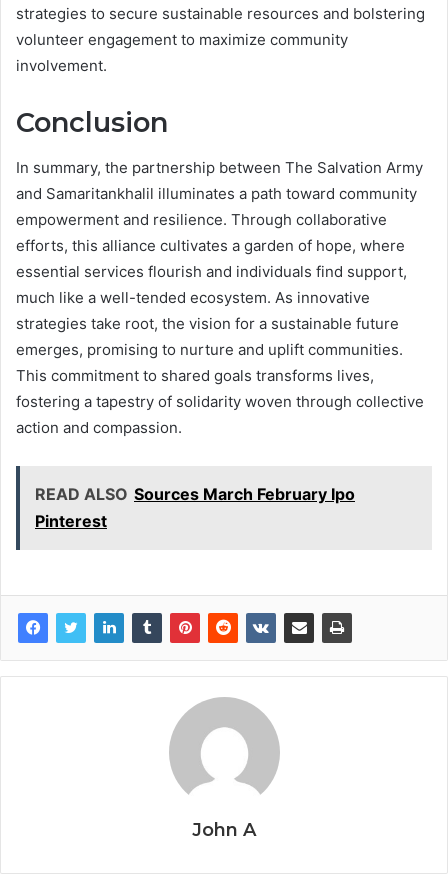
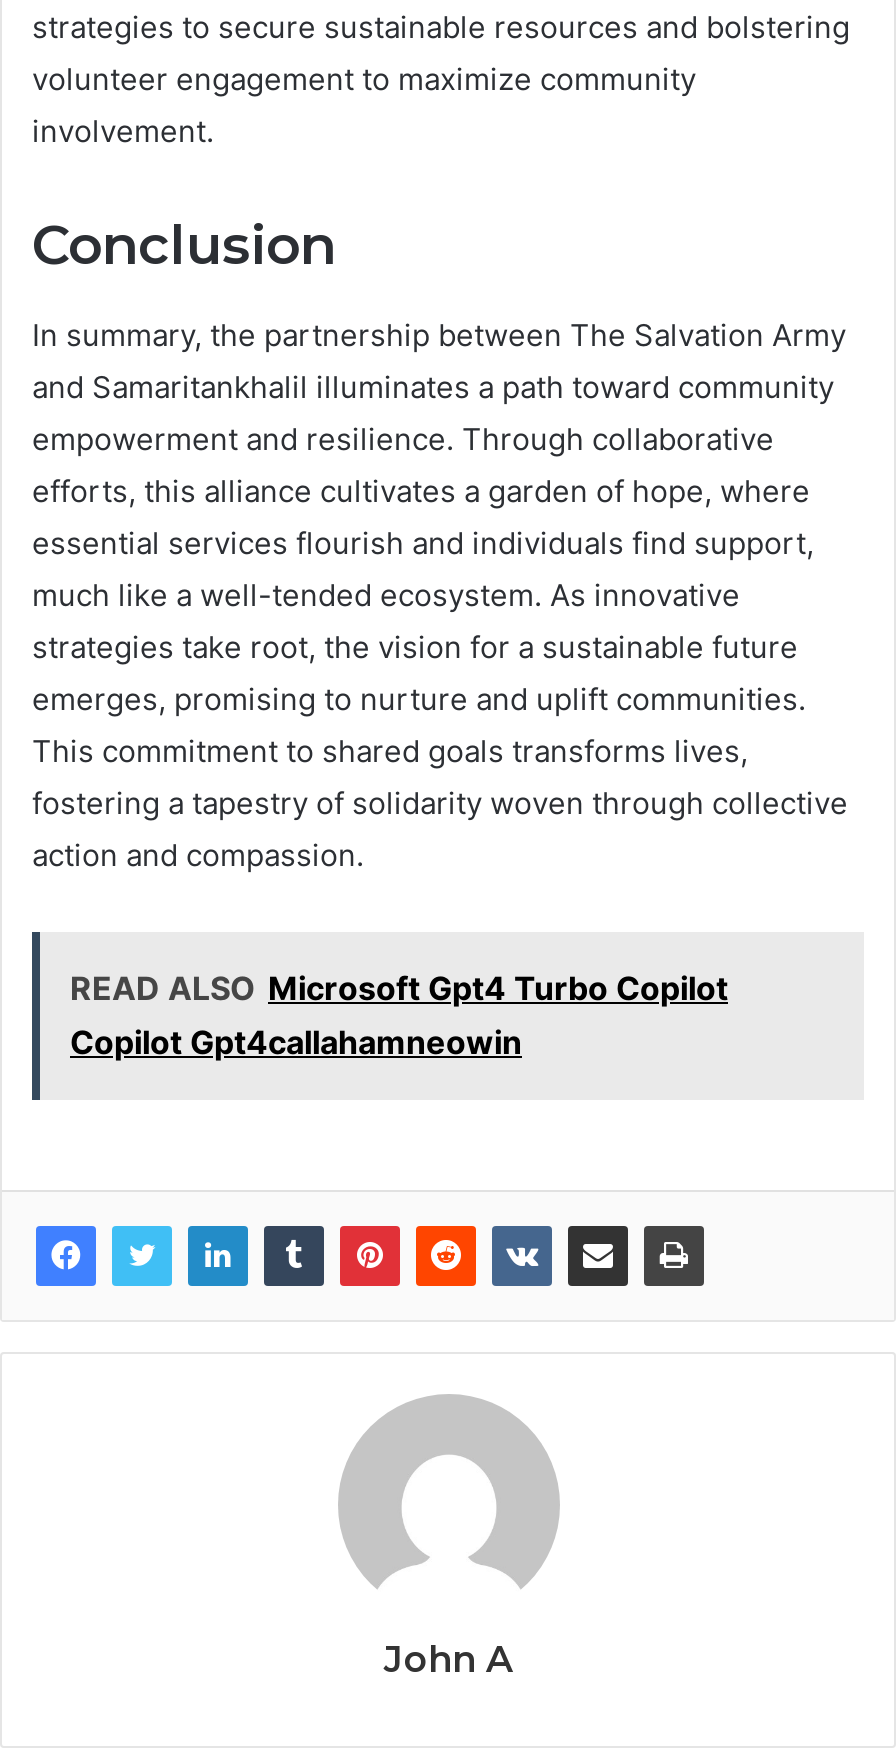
- READ ALSO Sources March February Ipo
- Pinterest
+ READ ALSO Microsoft Gpt4 Turbo Copilot
+ Copilot Gpt4callahamneowin
